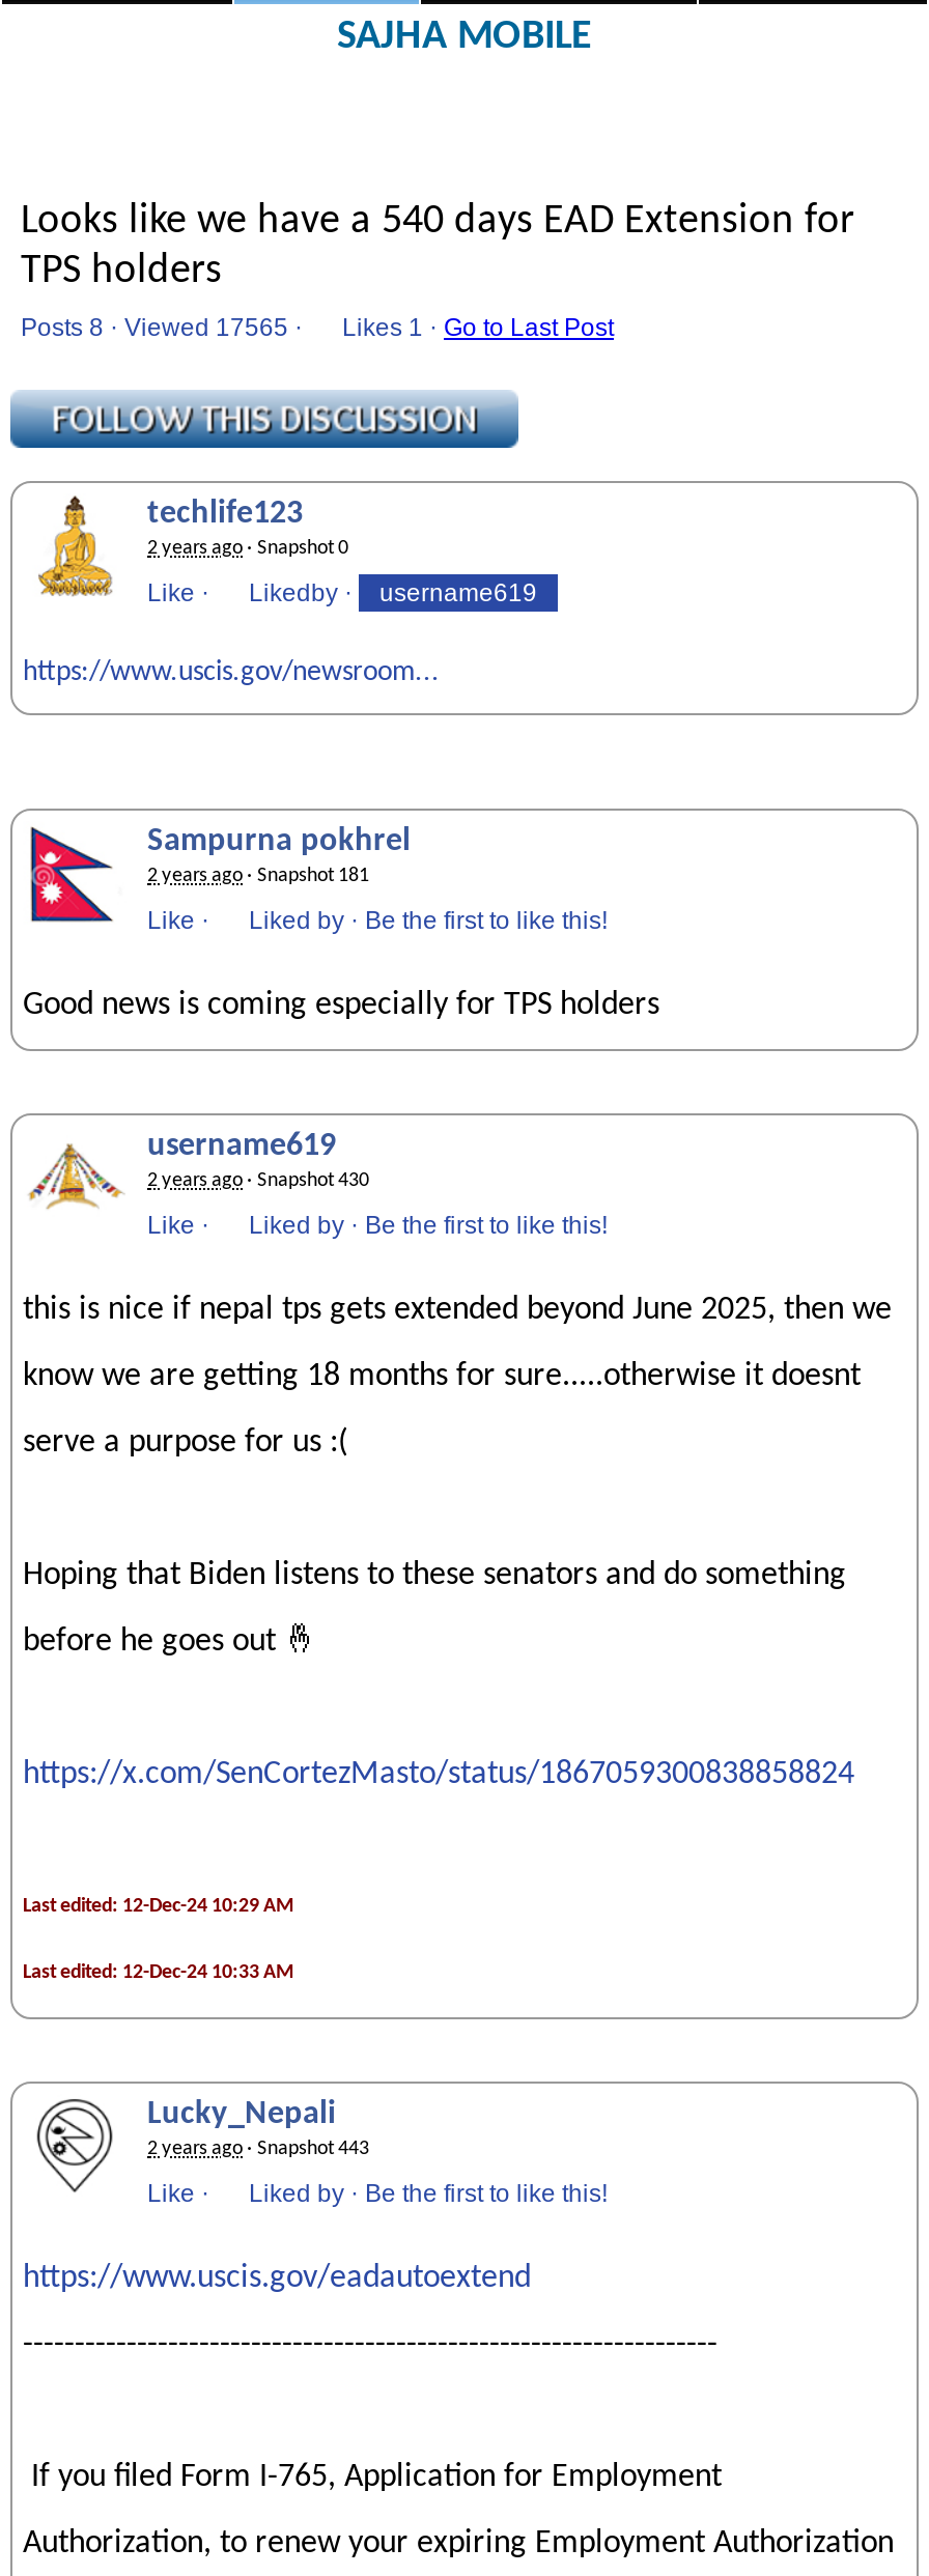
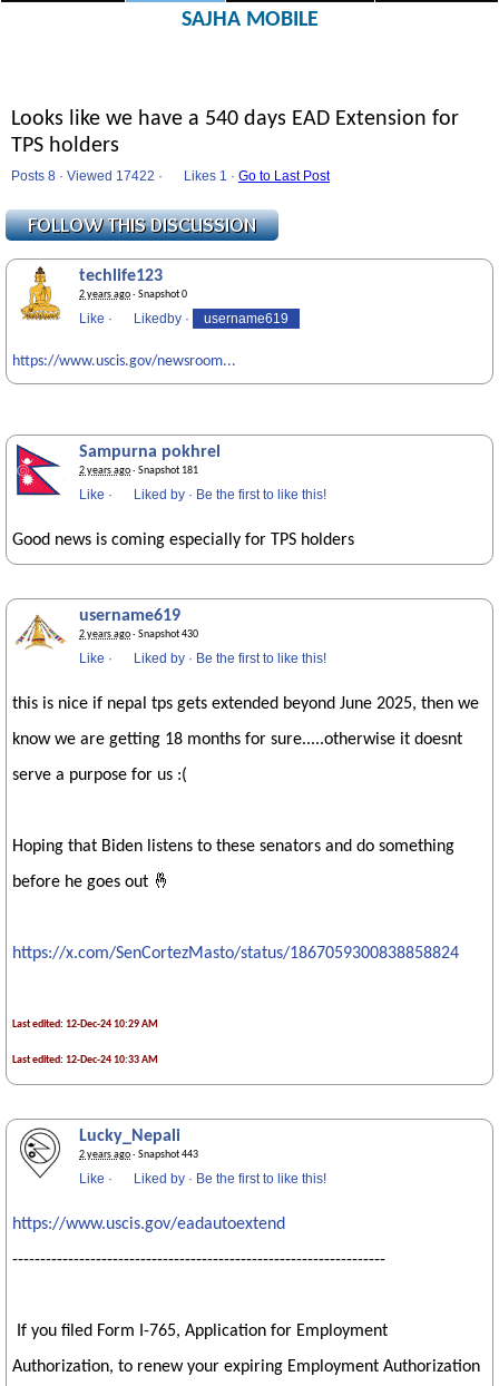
- Posts 8 · Viewed 17565 · Likes 1 · Go to Last Post
+ Posts 8 · Viewed 17422 · Likes 1 · Go to Last Post
